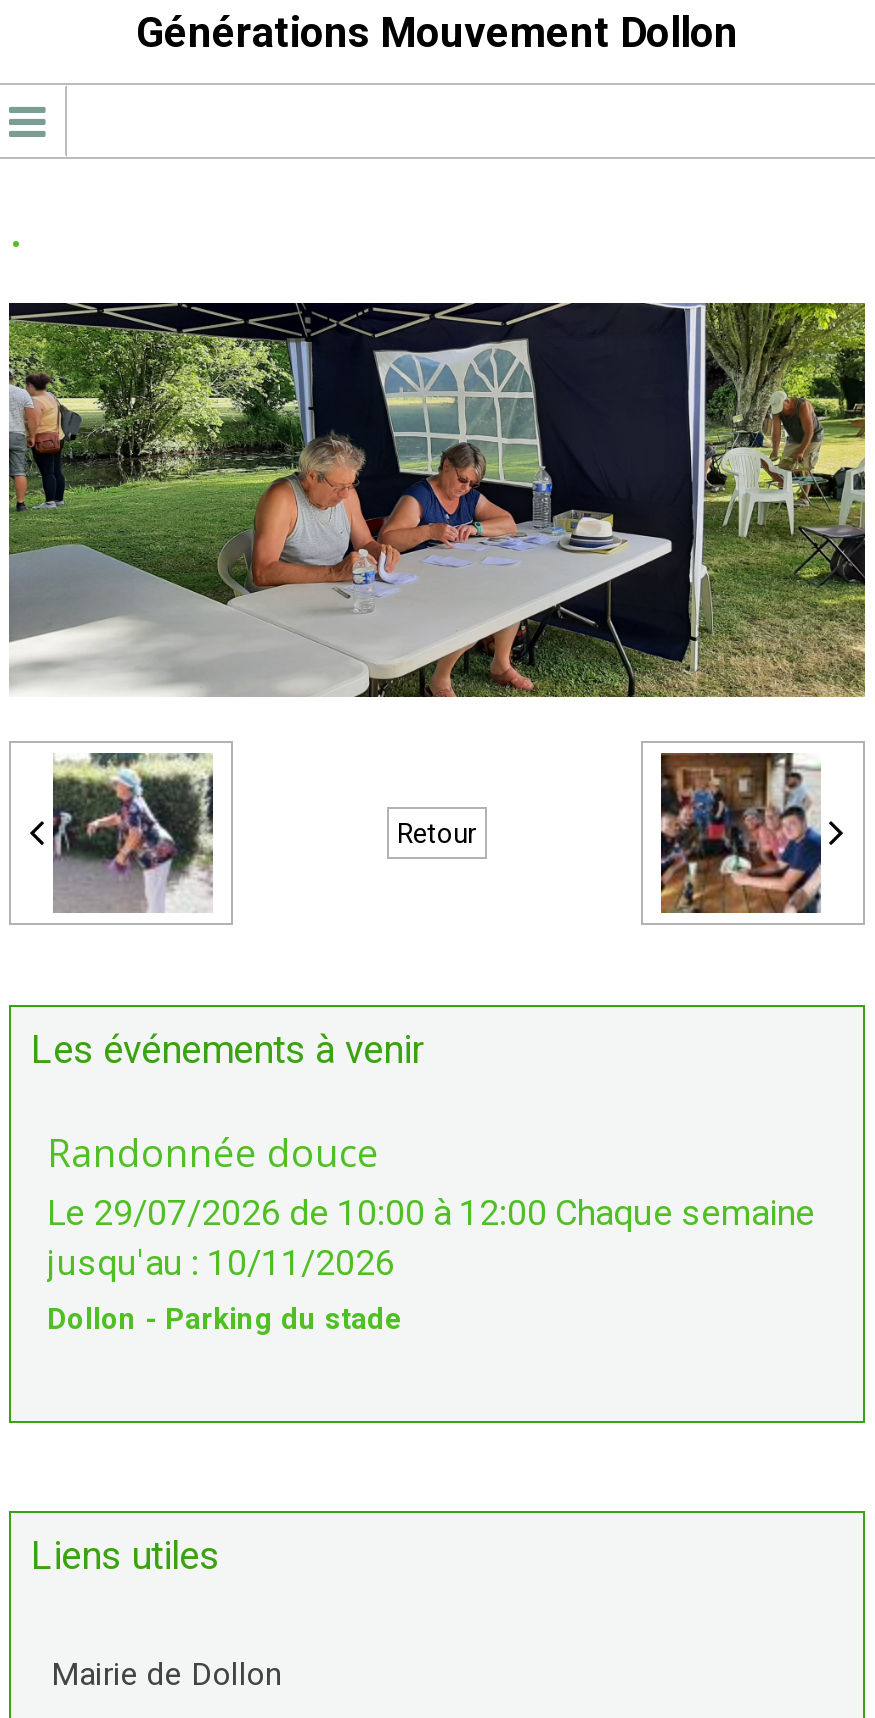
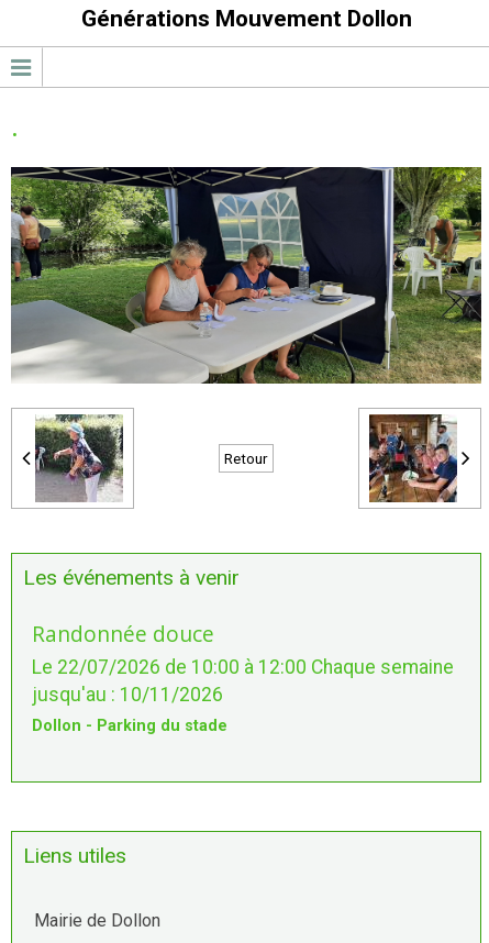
- Le 29/07/2026 de 10:00 à 12:00 Chaque semaine
+ Le 22/07/2026 de 10:00 à 12:00 Chaque semaine
